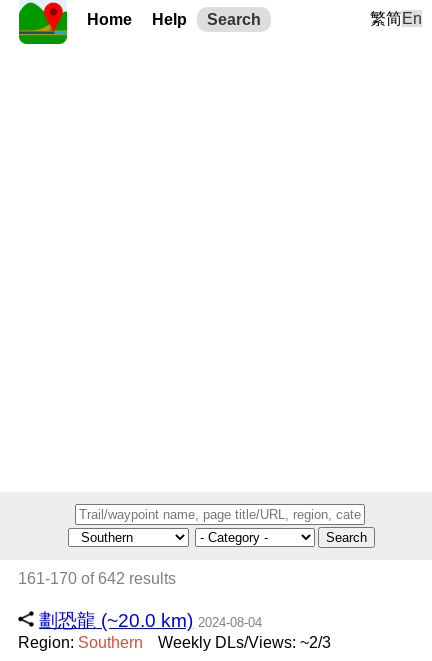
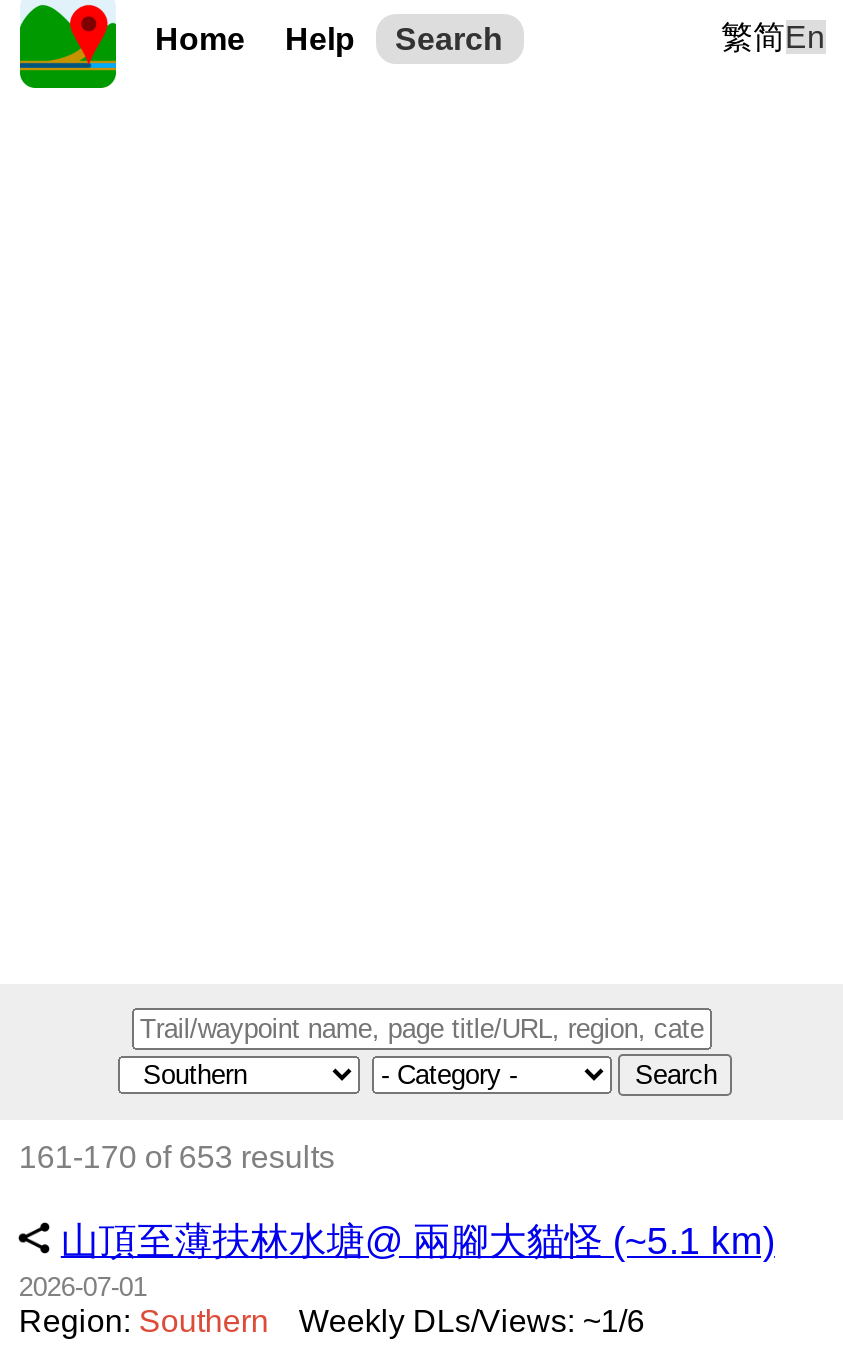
- 161-170 of 642 results
+ 161-170 of 653 results

- 劃恐龍 (~20.0 km) 2024-08-04
+ 山頂至薄扶林水塘@ 兩腳大貓怪 (~5.1 km)
+ 2026-07-01

- Weekly DLs/Views: ~2/3
+ Weekly DLs/Views: ~1/6
